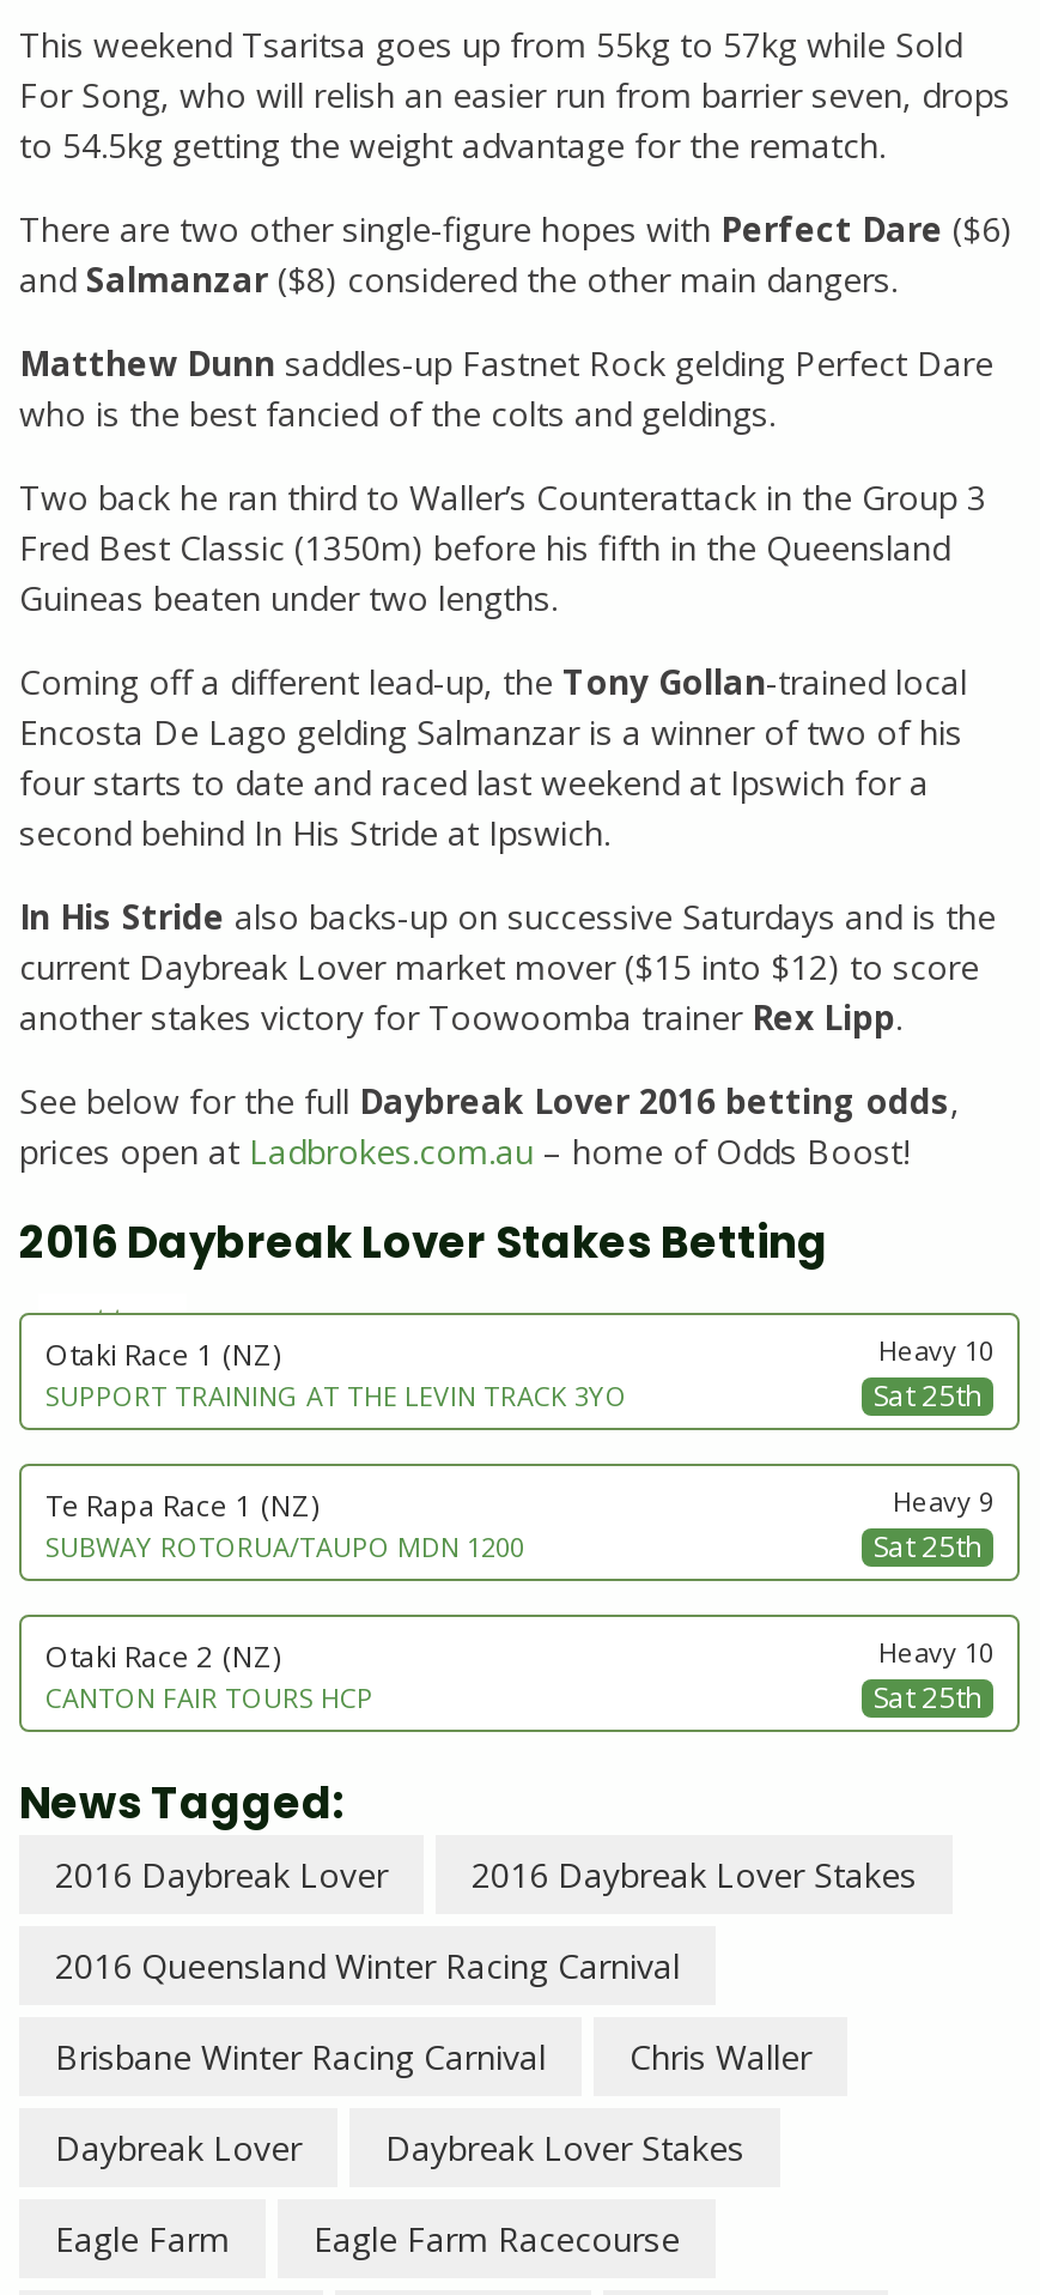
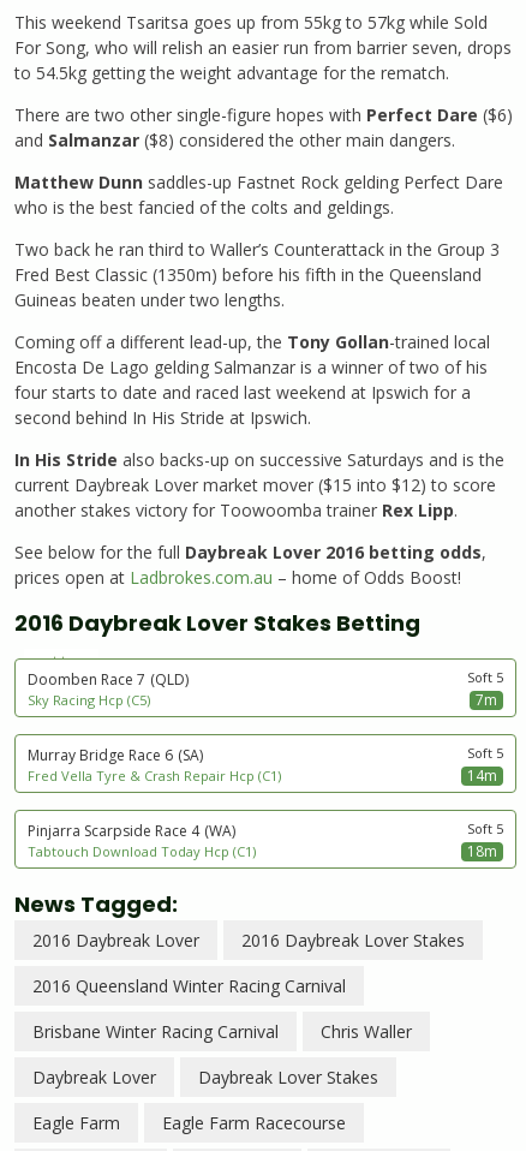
- Otaki Race 1 (NZ)
- Heavy 10
- SUPPORT TRAINING AT THE LEVIN TRACK 3YO
- Sat 25th
+ Doomben Race 7 (QLD)
+ Soft 5
+ Sky Racing Hcp (C5)
+ 7m

- Te Rapa Race 1 (NZ)
- Heavy 9
- SUBWAY ROTORUA/TAUPO MDN 1200
- Sat 25th
+ Murray Bridge Race 6 (SA)
+ Soft 5
+ Fred Vella Tyre & Crash Repair Hcp (C1)
+ 14m

- Otaki Race 2 (NZ)
- Heavy 10
- CANTON FAIR TOURS HCP
- Sat 25th
+ Pinjarra Scarpside Race 4 (WA)
+ Soft 5
+ Tabtouch Download Today Hcp (C1)
+ 18m
